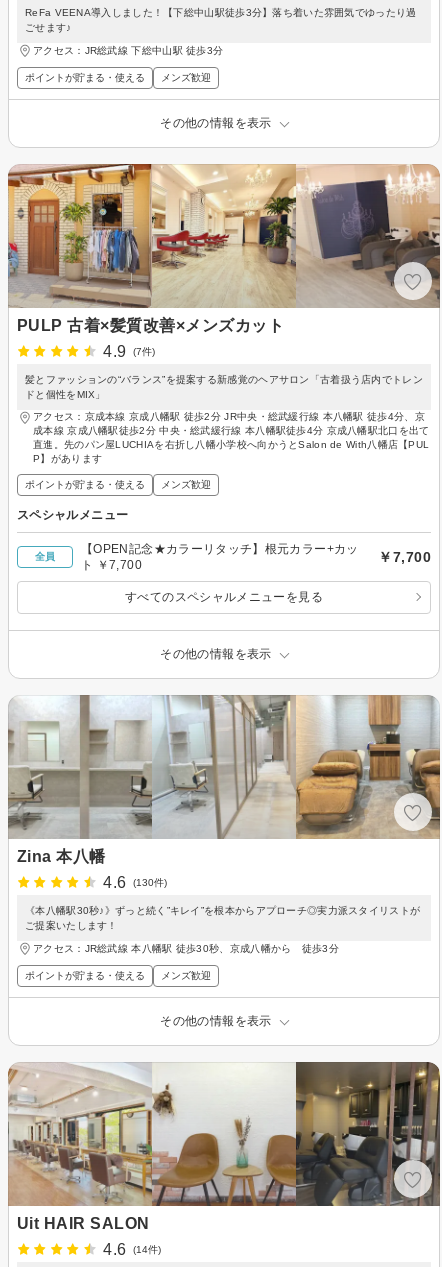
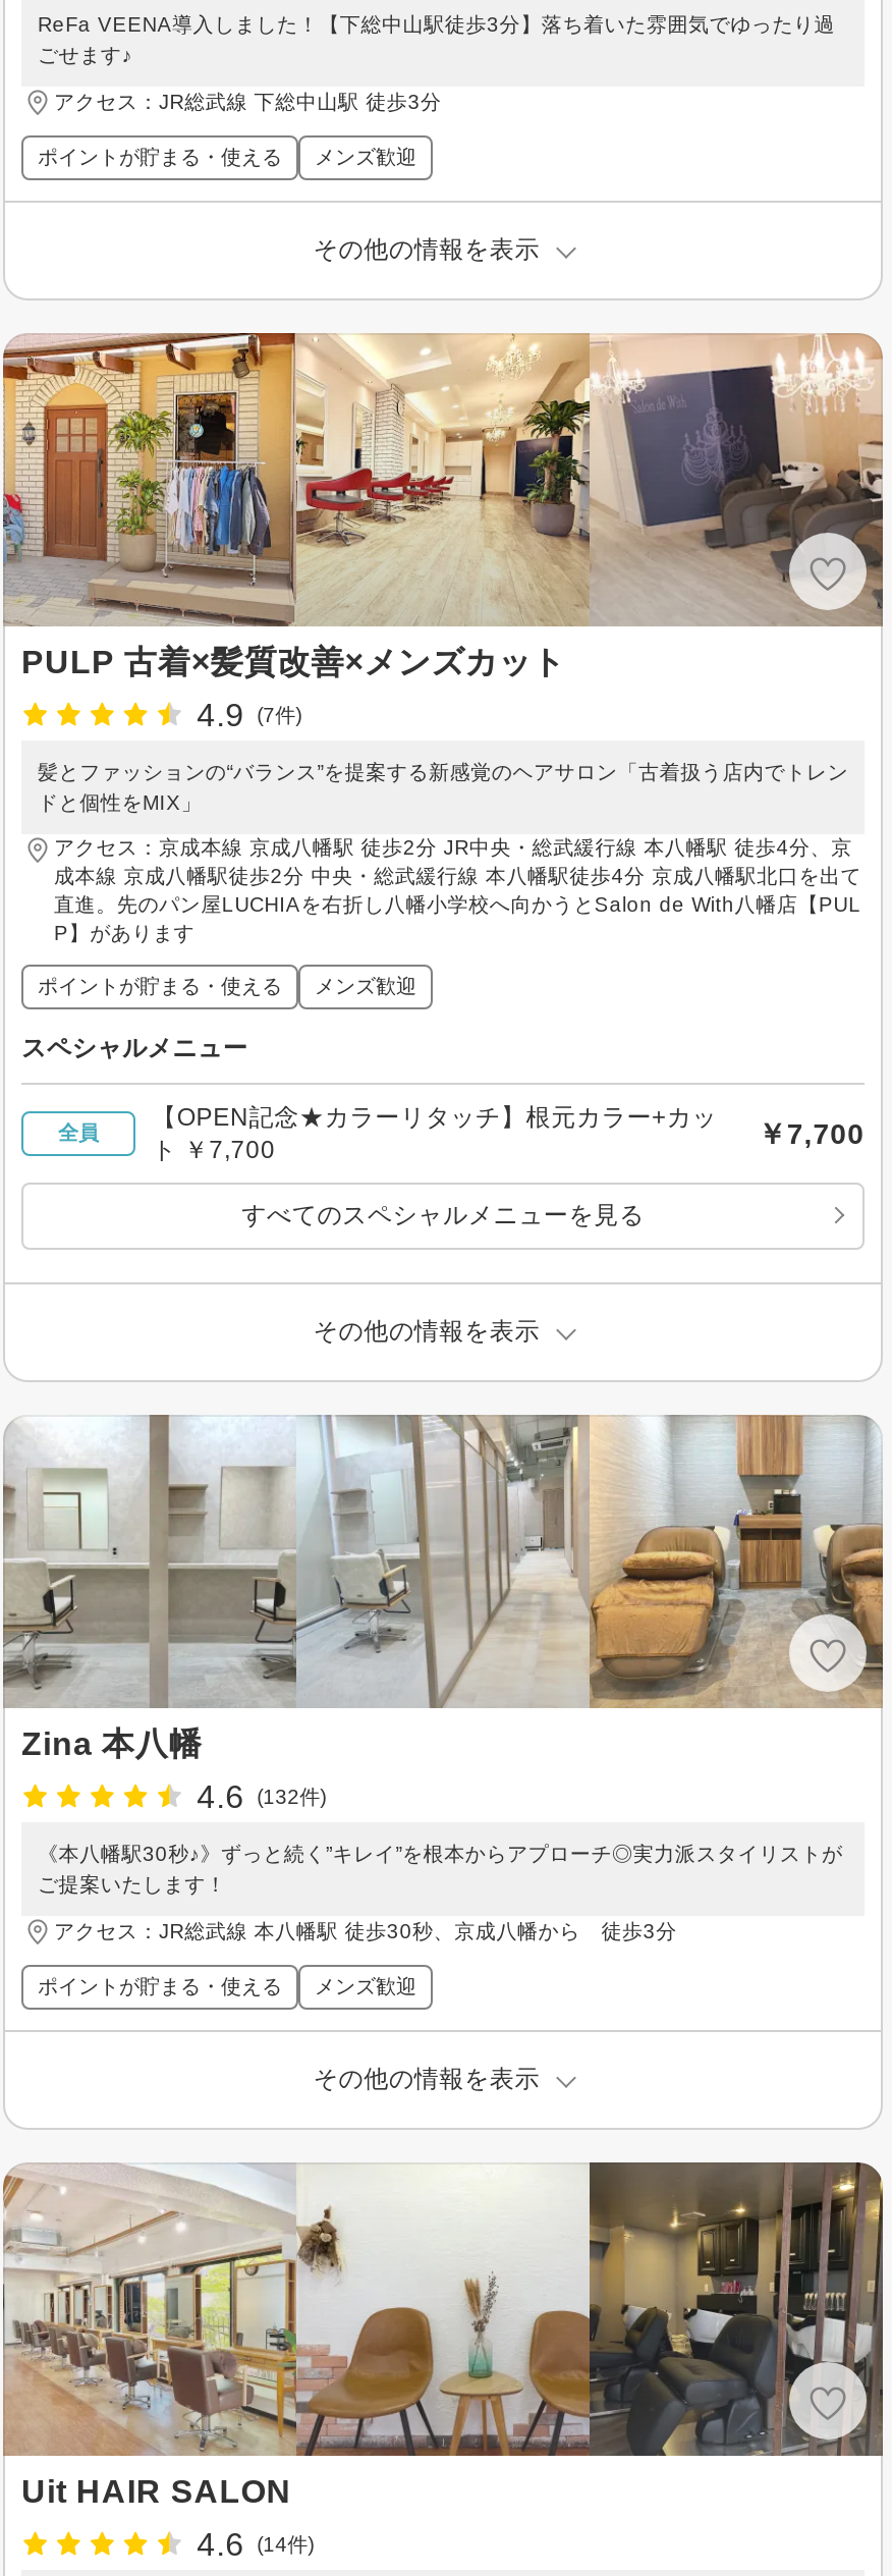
- 4.6 (130件)
+ 4.6 (132件)
